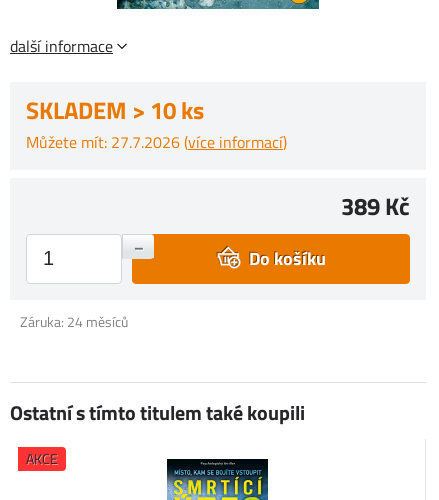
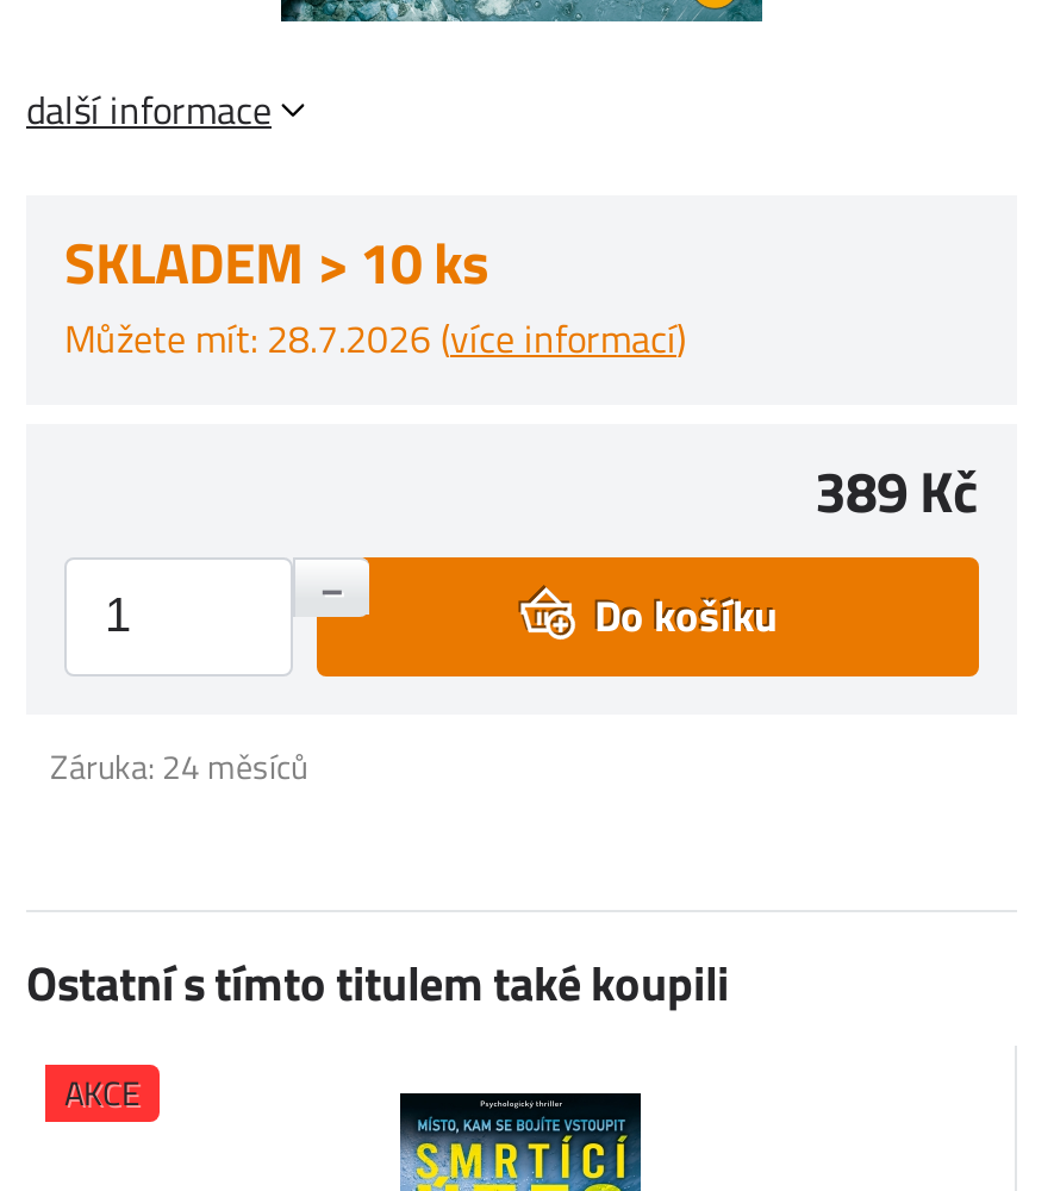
- Můžete mít: 27.7.2026 (více informací)
+ Můžete mít: 28.7.2026 (více informací)
